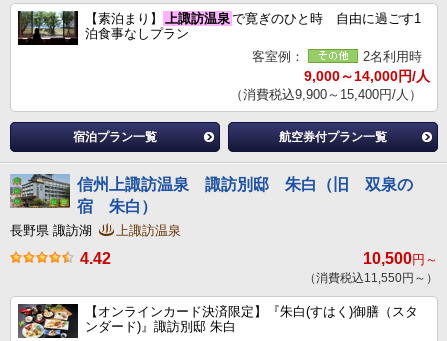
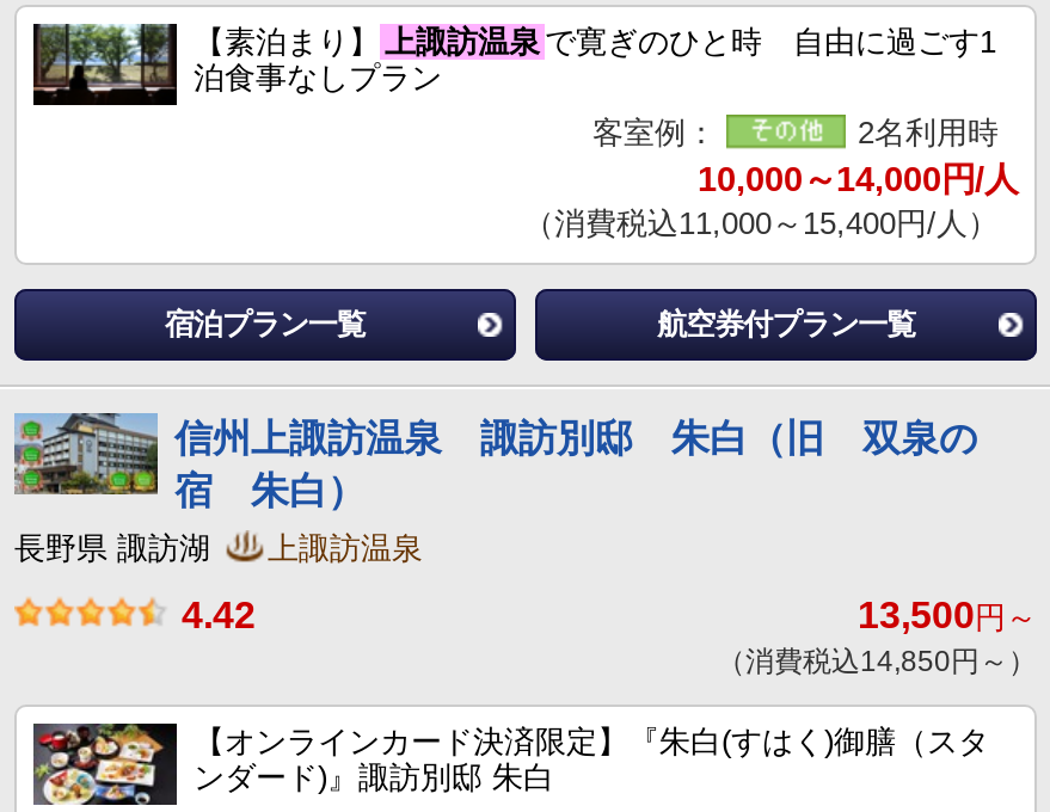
- 9,000～14,000円/人
+ 10,000～14,000円/人

- （消費税込9,900～15,400円/人）
+ （消費税込11,000～15,400円/人）

- 10,500円～
+ 13,500円～

- （消費税込11,550円～）
+ （消費税込14,850円～）
